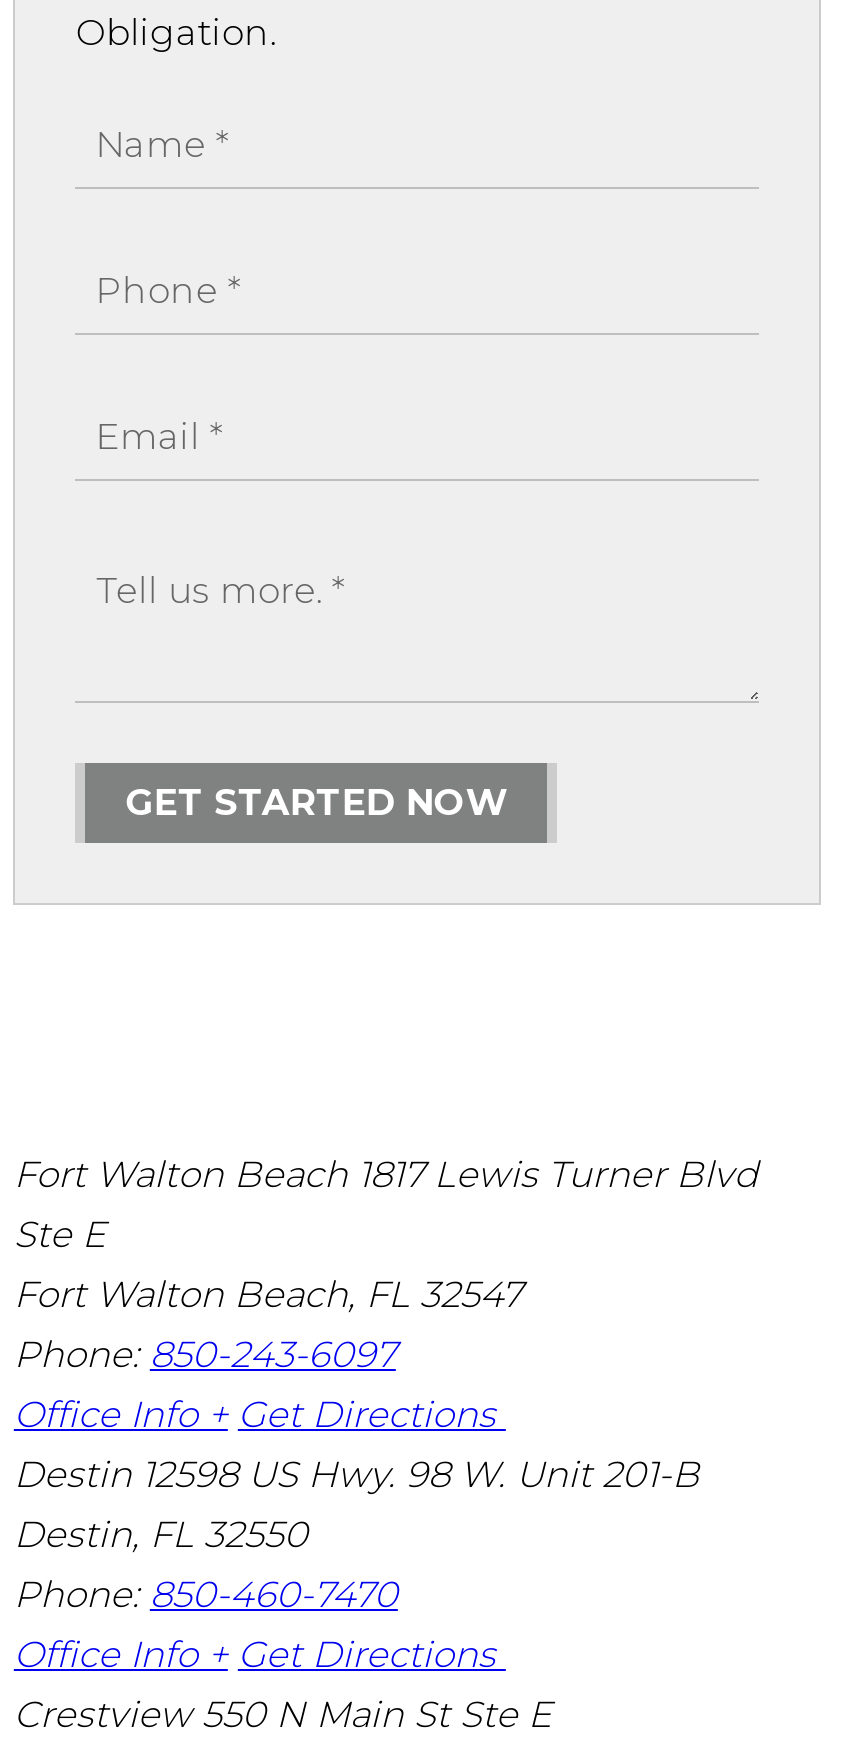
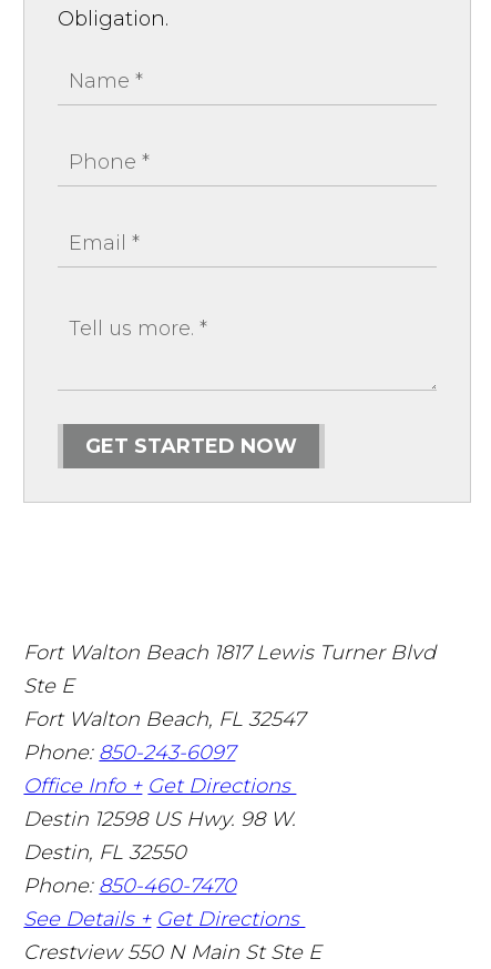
- Destin 12598 US Hwy. 98 W. Unit 201-B
+ Destin 12598 US Hwy. 98 W.

- Office Info + Get Directions
+ See Details + Get Directions
